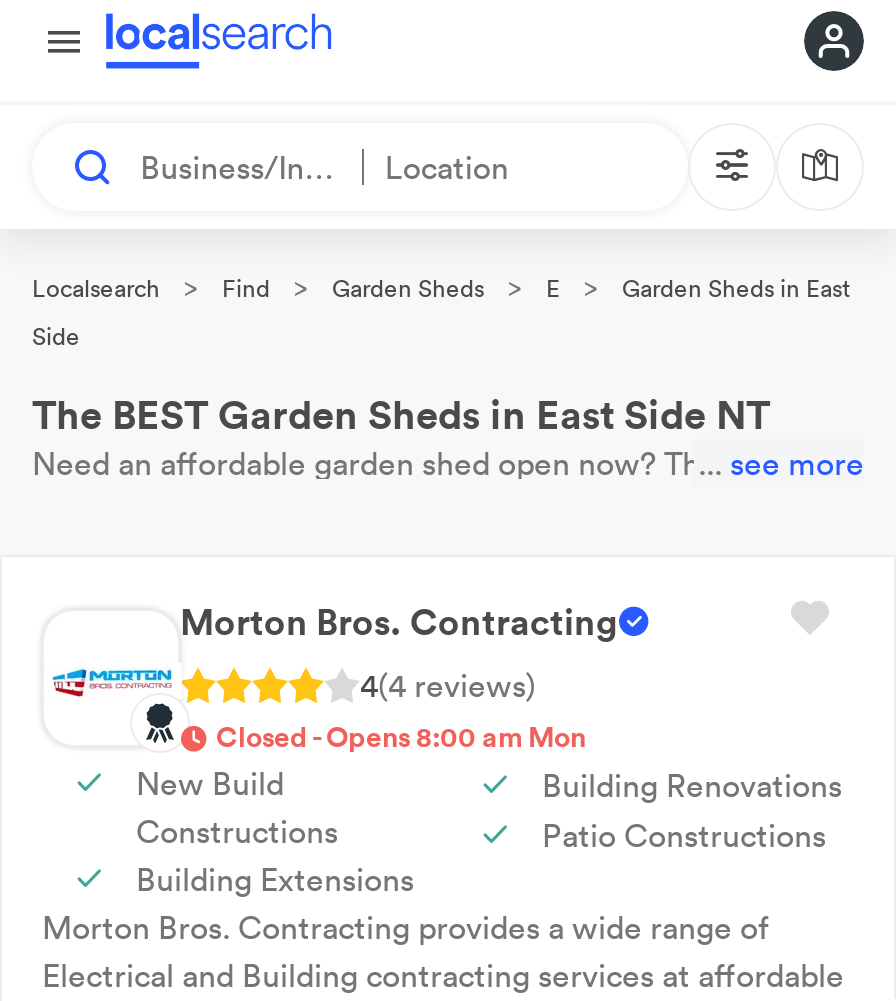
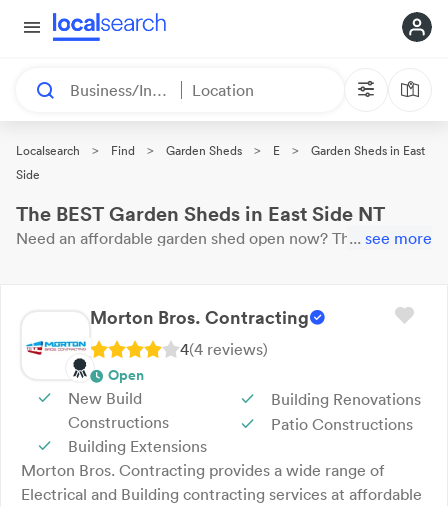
- Closed - Opens 8:00 am Mon
+ Open
